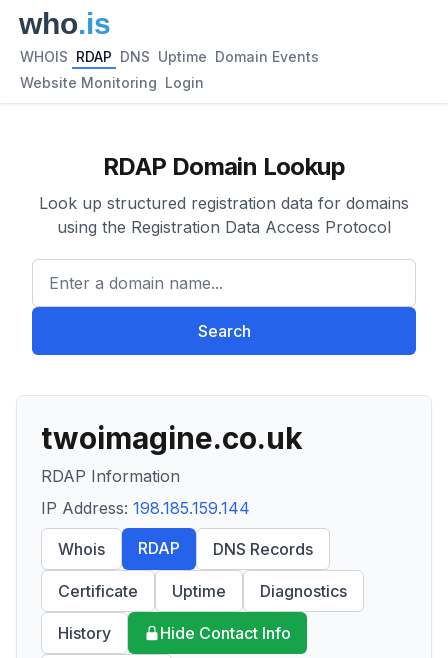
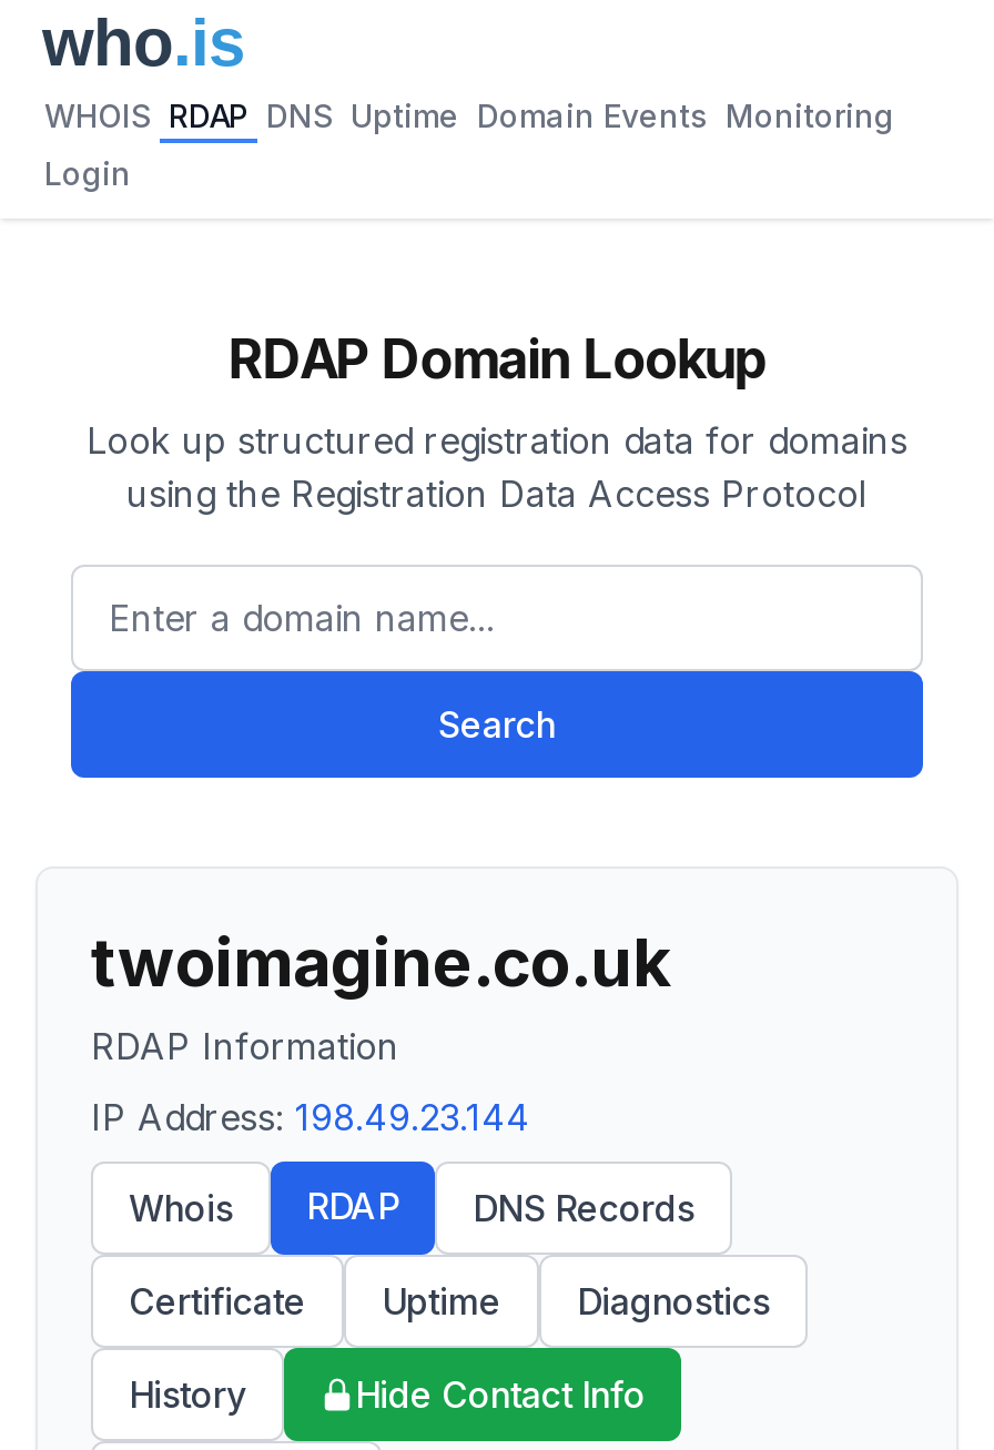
- WHOIS RDAP DNS Uptime Domain Events
+ WHOIS RDAP DNS Uptime Domain Events Monitoring

- Website Monitoring Login
+ Login

- IP Address: 198.185.159.144
+ IP Address: 198.49.23.144
